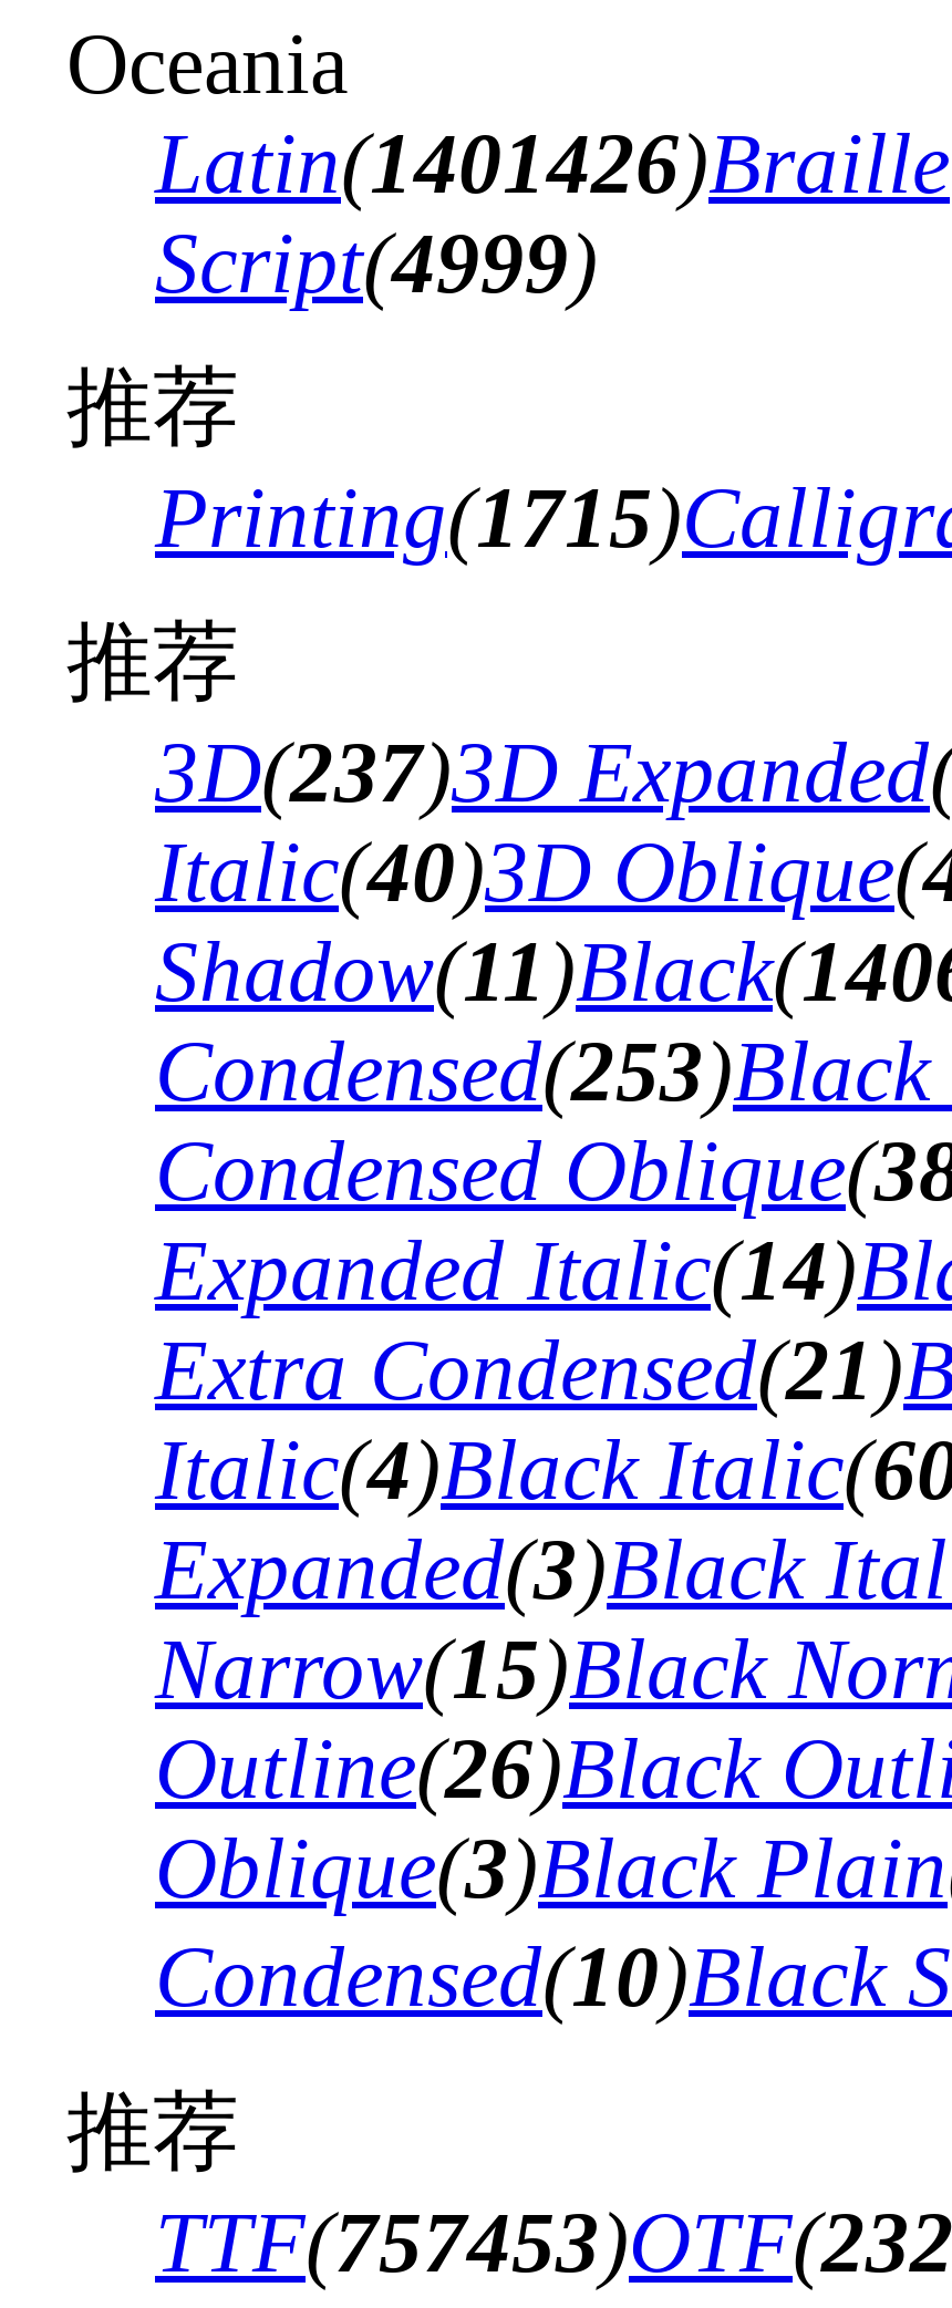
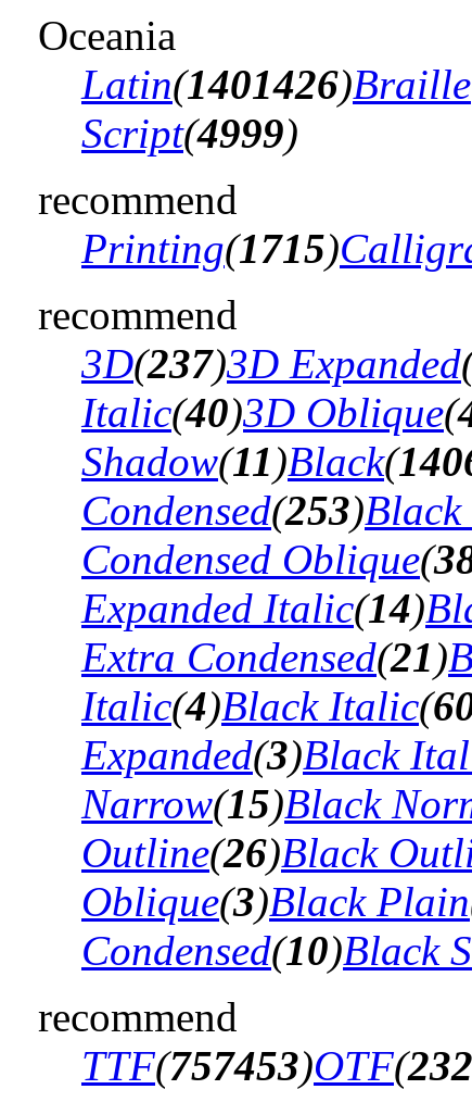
- 推荐
+ recommend

- 推荐
+ recommend

- 推荐
+ recommend
